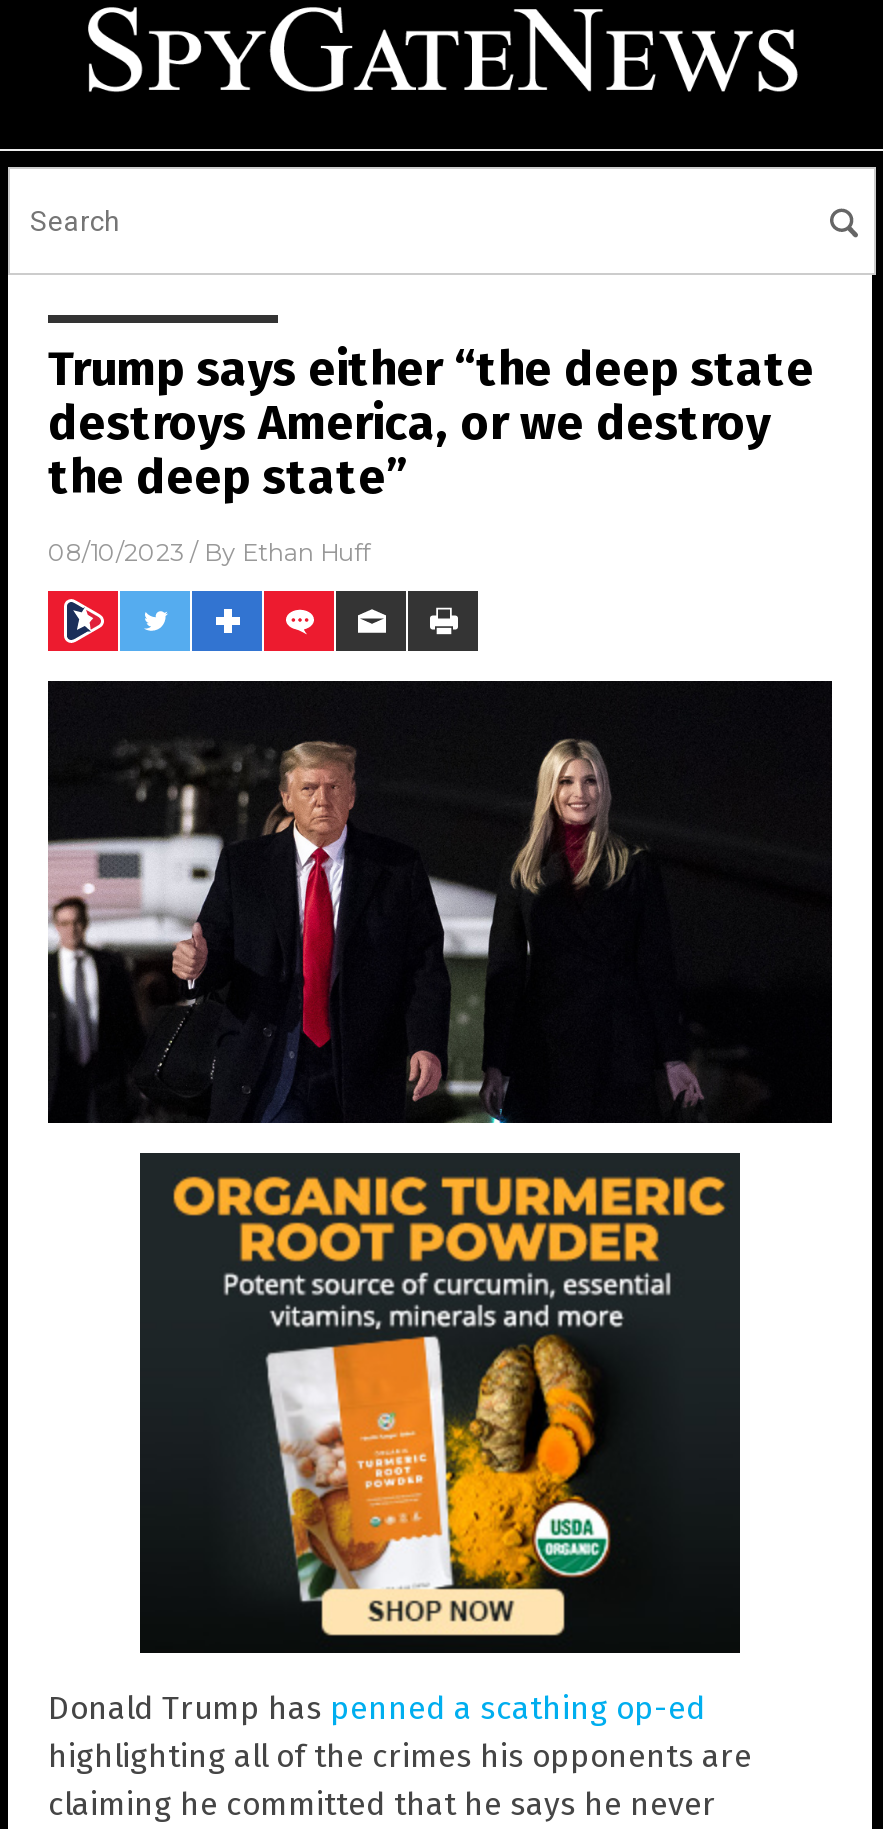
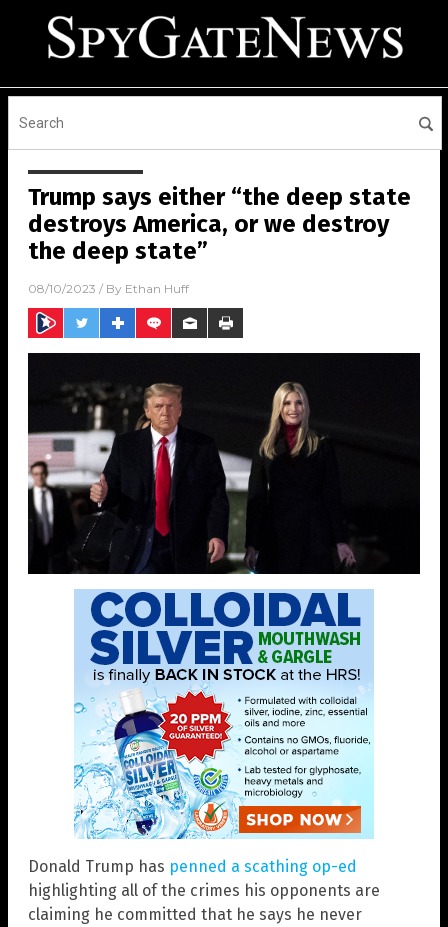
- [image]
+ [image]
